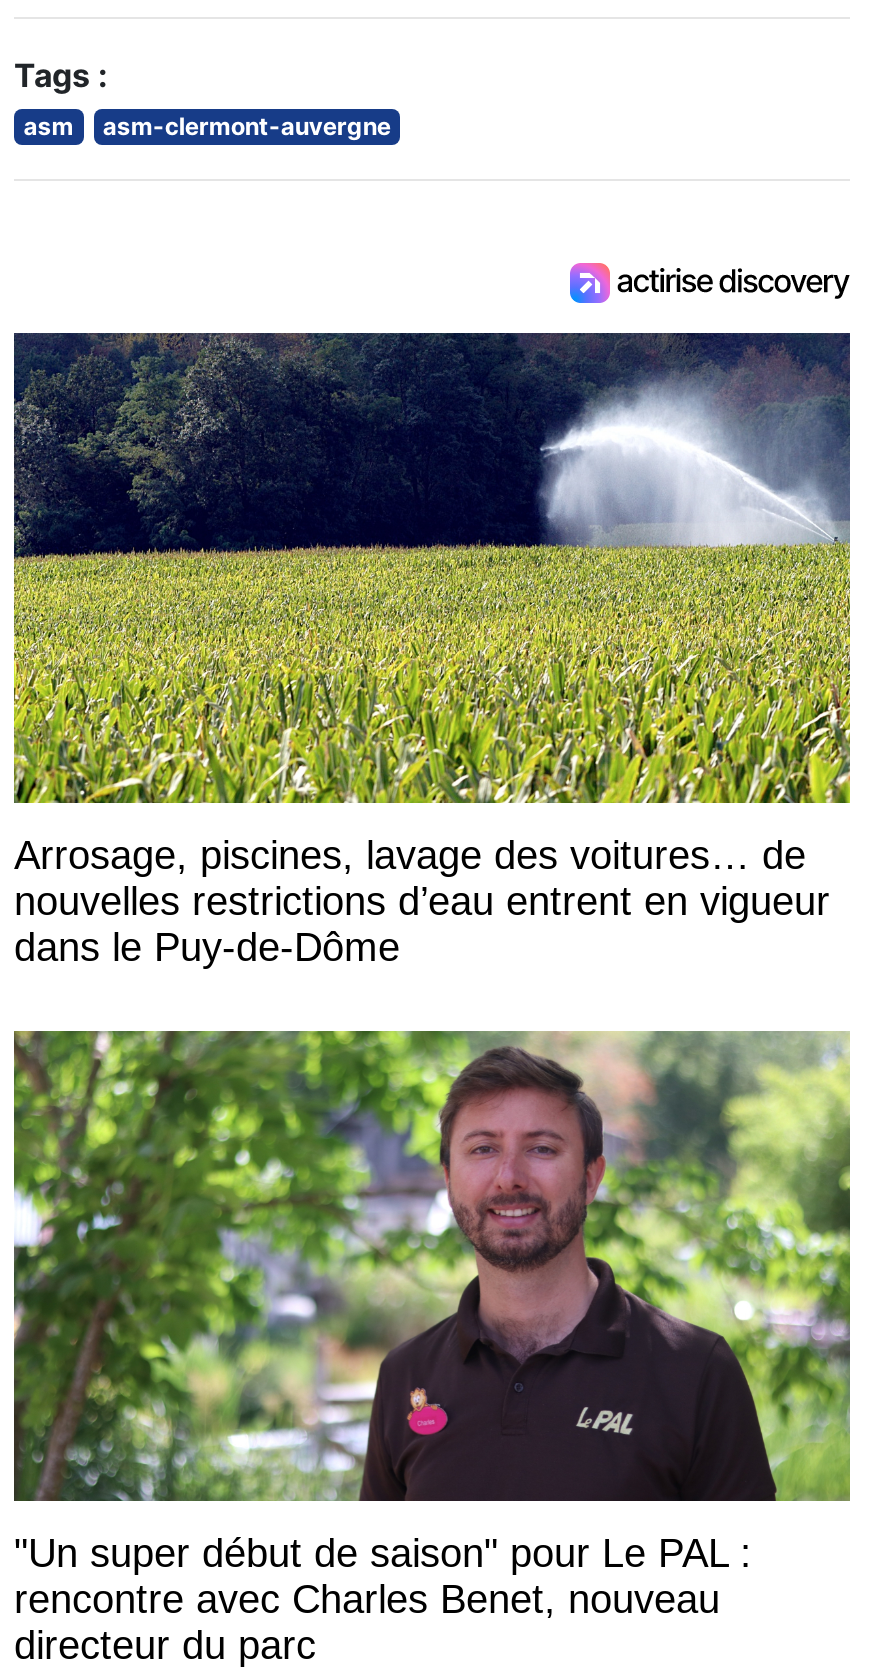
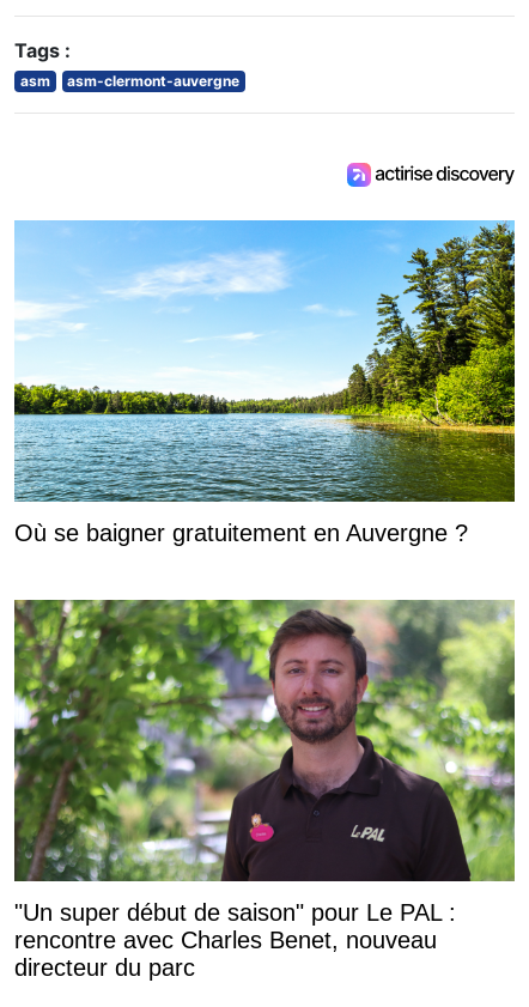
- [image]
- Arrosage, piscines, lavage des voitures… de
- nouvelles restrictions d’eau entrent en vigueur
- dans le Puy-de-Dôme
+ [image]
+ Où se baigner gratuitement en Auvergne ?
